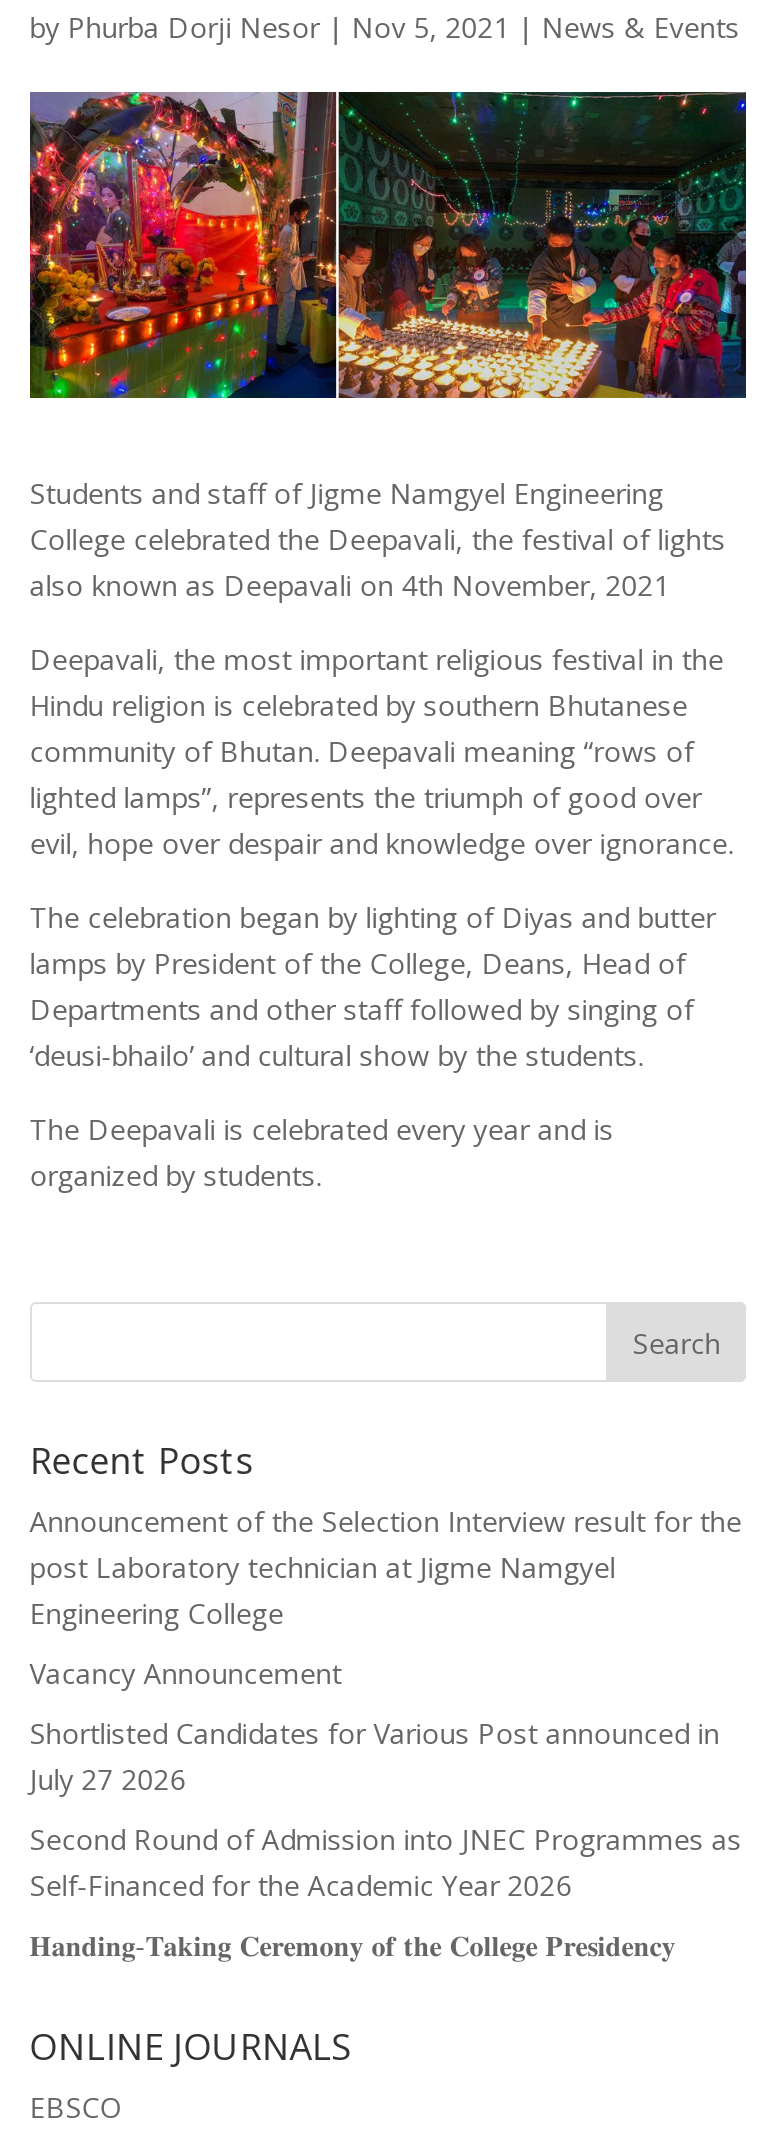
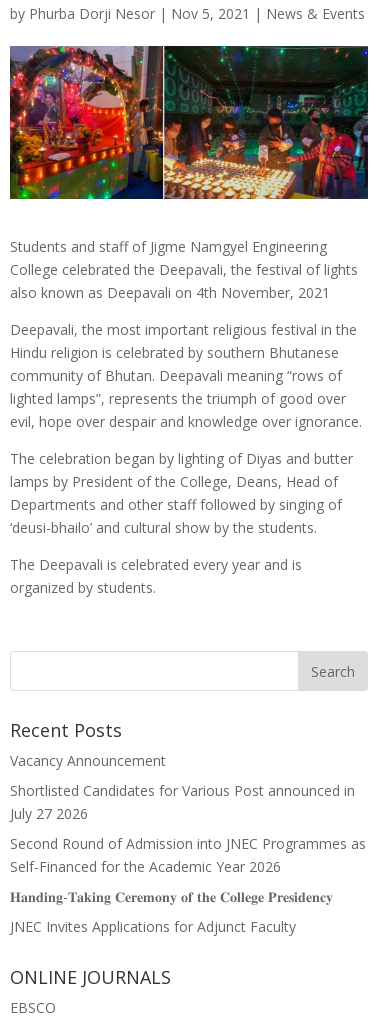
- Announcement of the Selection Interview result for the
- post Laboratory technician at Jigme Namgyel
- Engineering College

moved up: Vacancy Announcement | Shortlisted Candidates for Various Post announced in | July 27 2026 | Second Round of Admission into JNEC Programmes as | Self-Financed for the Academic Year 2026

+ JNEC Invites Applications for Adjunct Faculty
